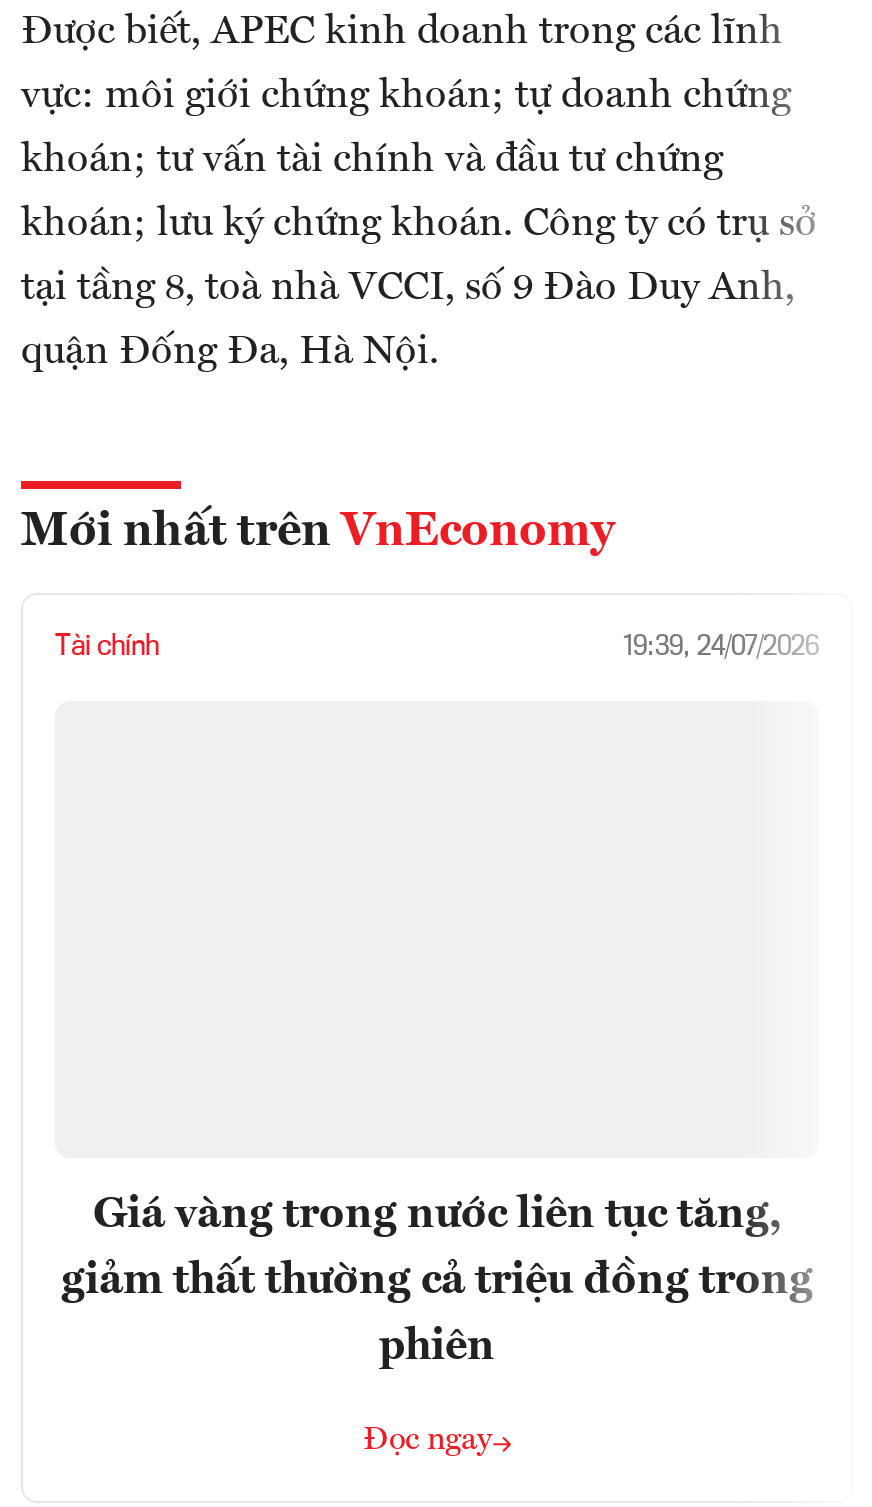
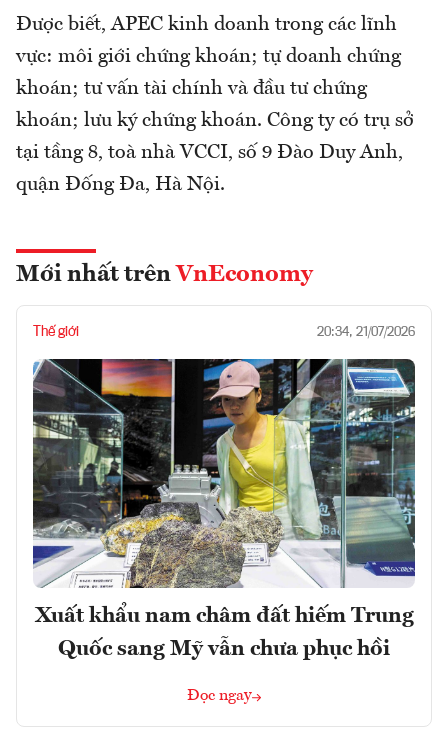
+ [image]

- Tài chính
- 19:39, 24/07/2026
+ Thế giới
+ 20:34, 21/07/2026

- Giá vàng trong nước liên tục tăng,
- giảm thất thường cả triệu đồng trong
- phiên
+ Xuất khẩu nam châm đất hiếm Trung
+ Quốc sang Mỹ vẫn chưa phục hồi
